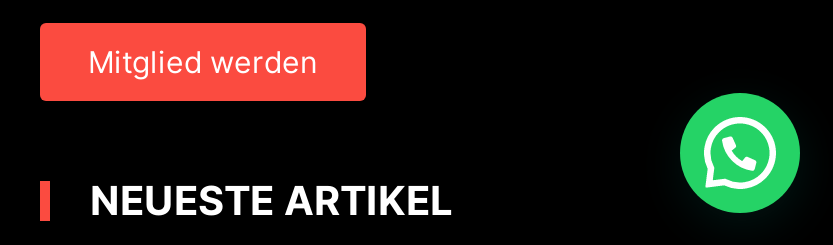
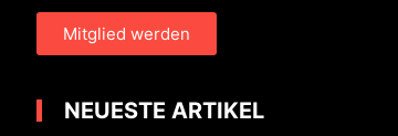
- [image]
